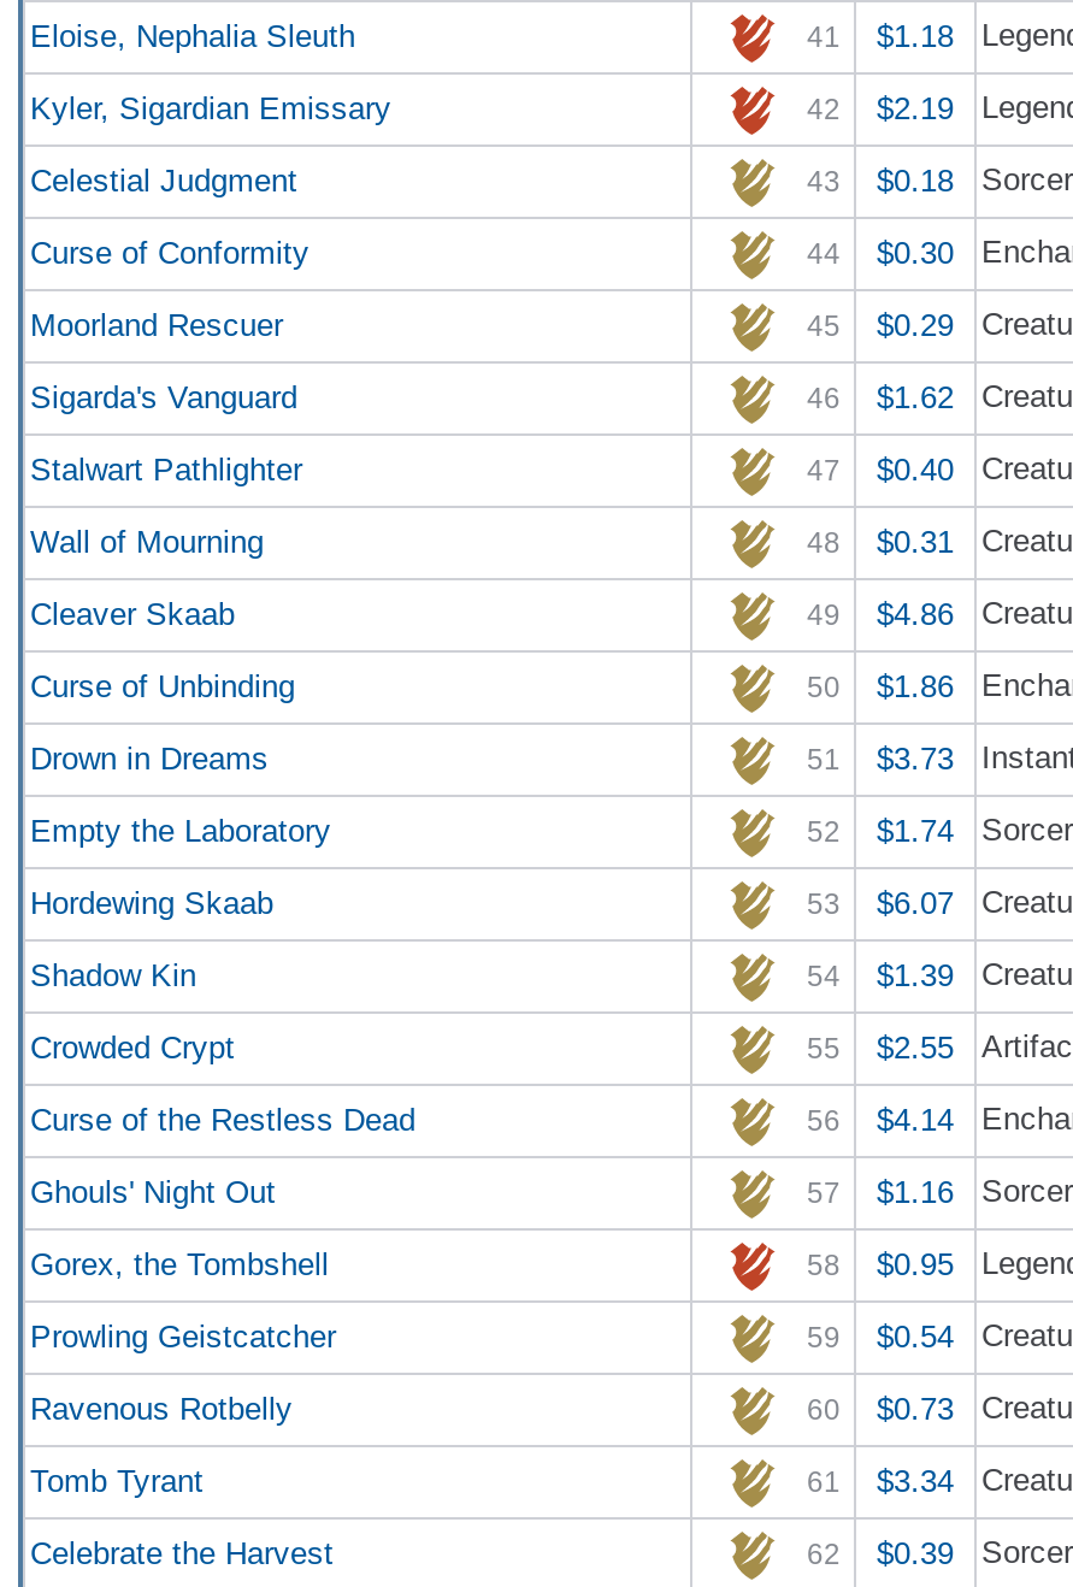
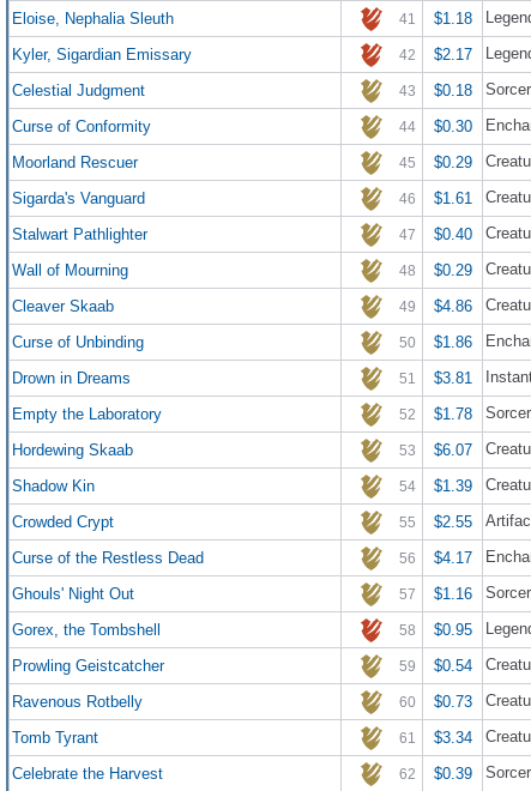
- $2.19
+ $2.17

- $1.62
+ $1.61

- $0.31
+ $0.29

- $3.73
+ $3.81

- $1.74
+ $1.78

- $4.14
+ $4.17
